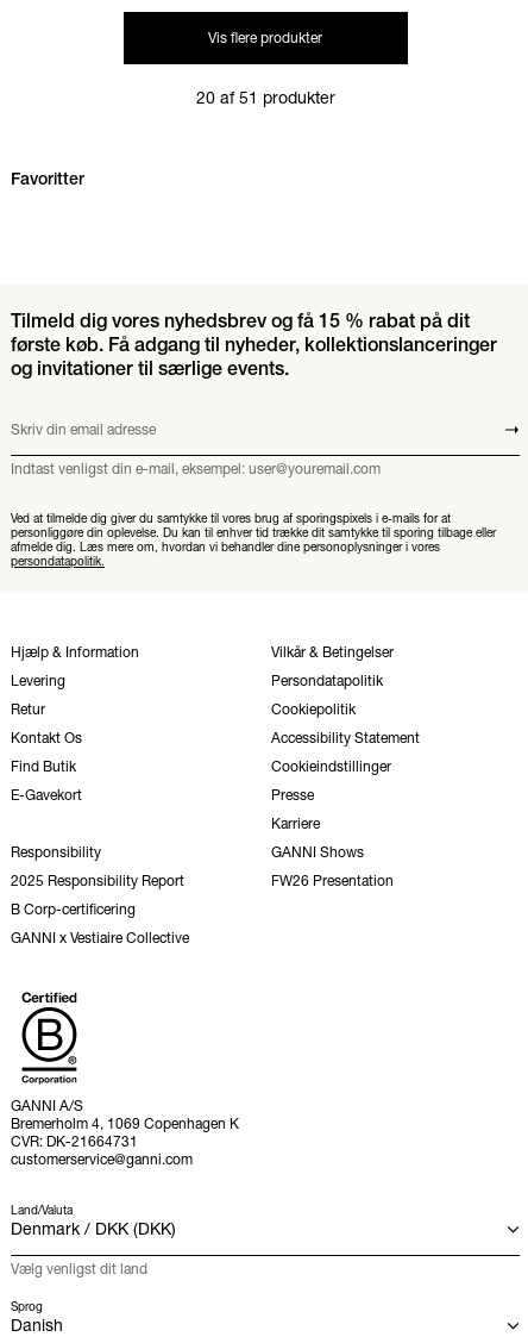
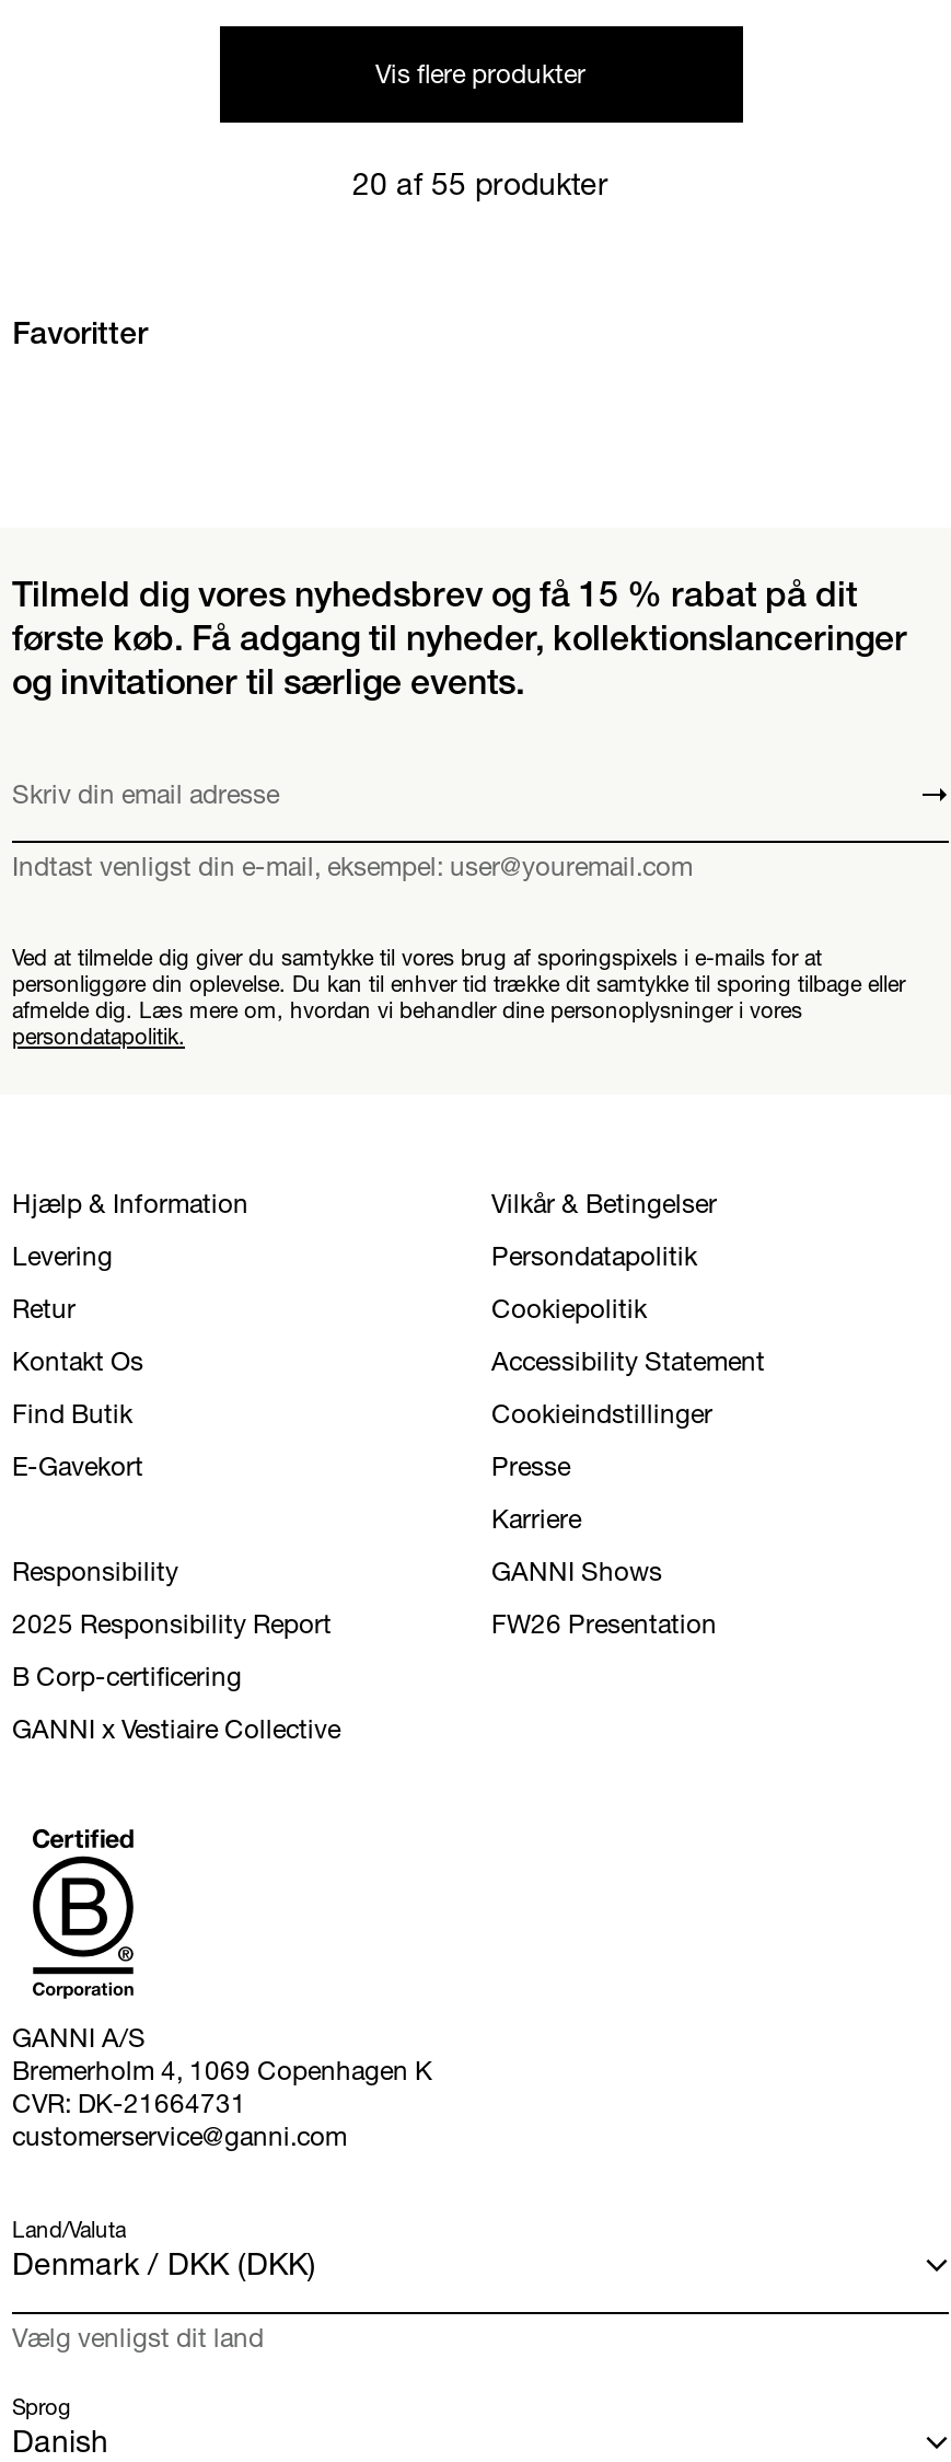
- 20 af 51 produkter
+ 20 af 55 produkter
